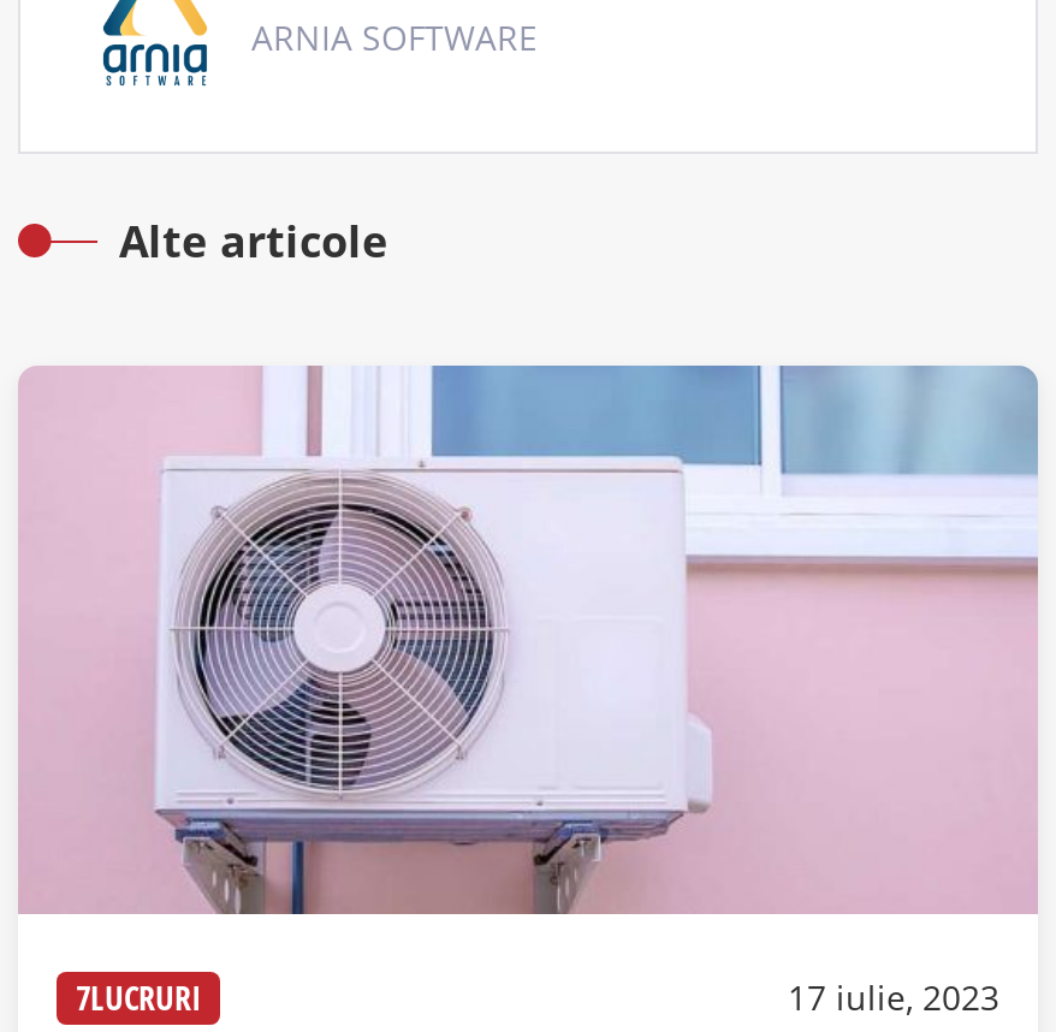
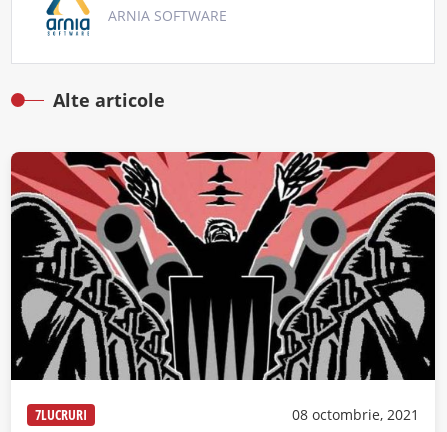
- [image]
- 17 iulie, 2023
+ [image]
+ 08 octombrie, 2021
